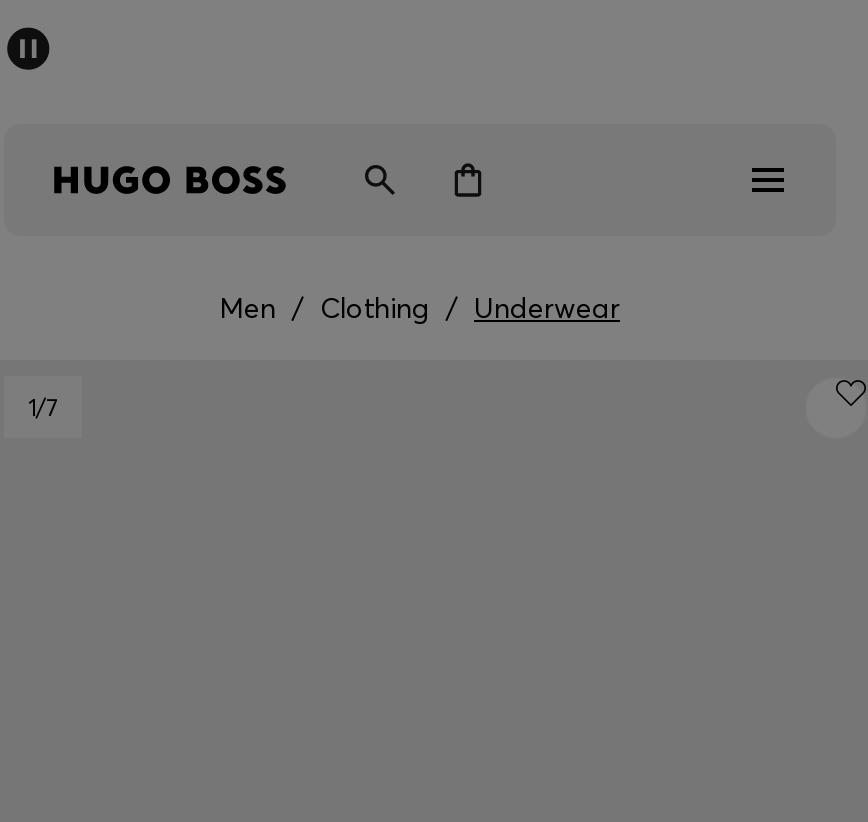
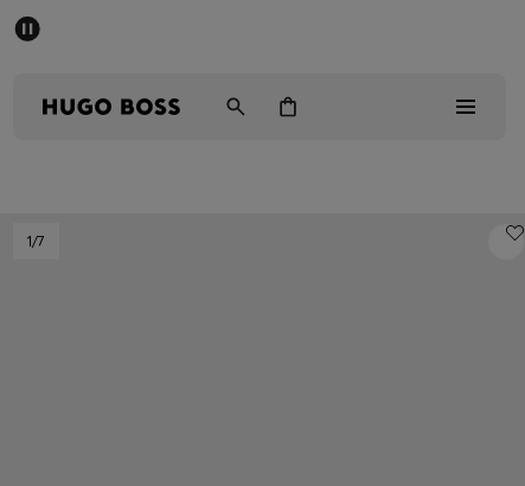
- Men / Clothing / Underwear
